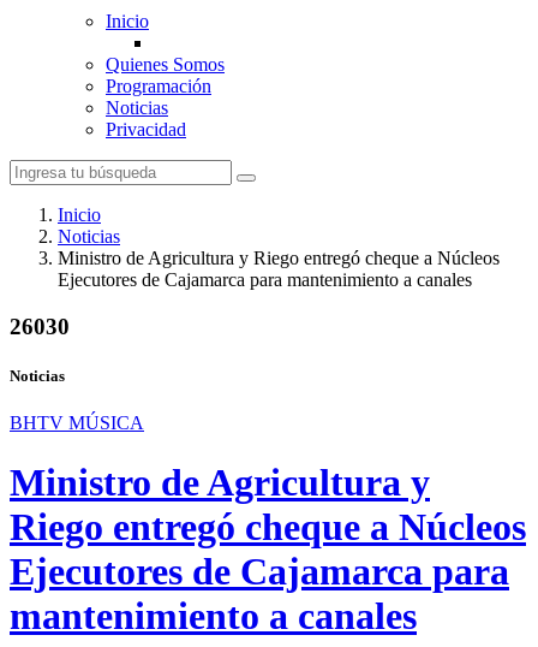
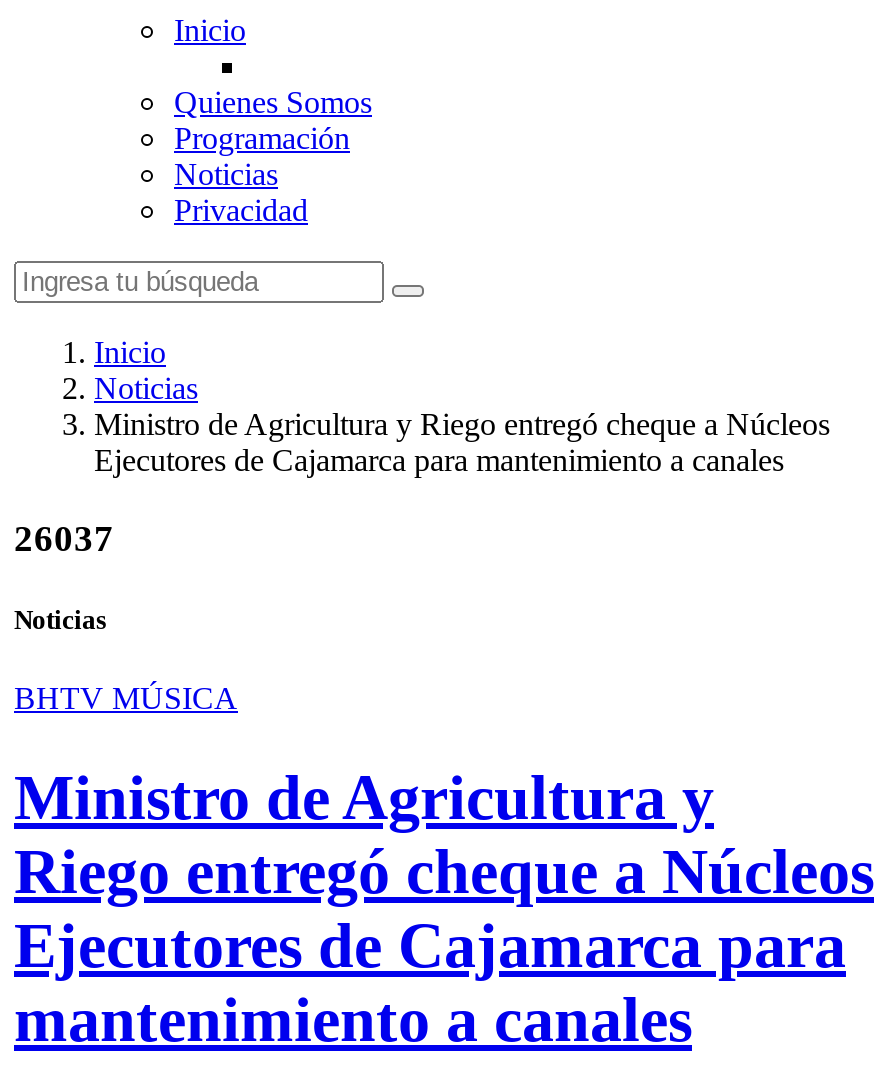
- 26030
+ 26037
